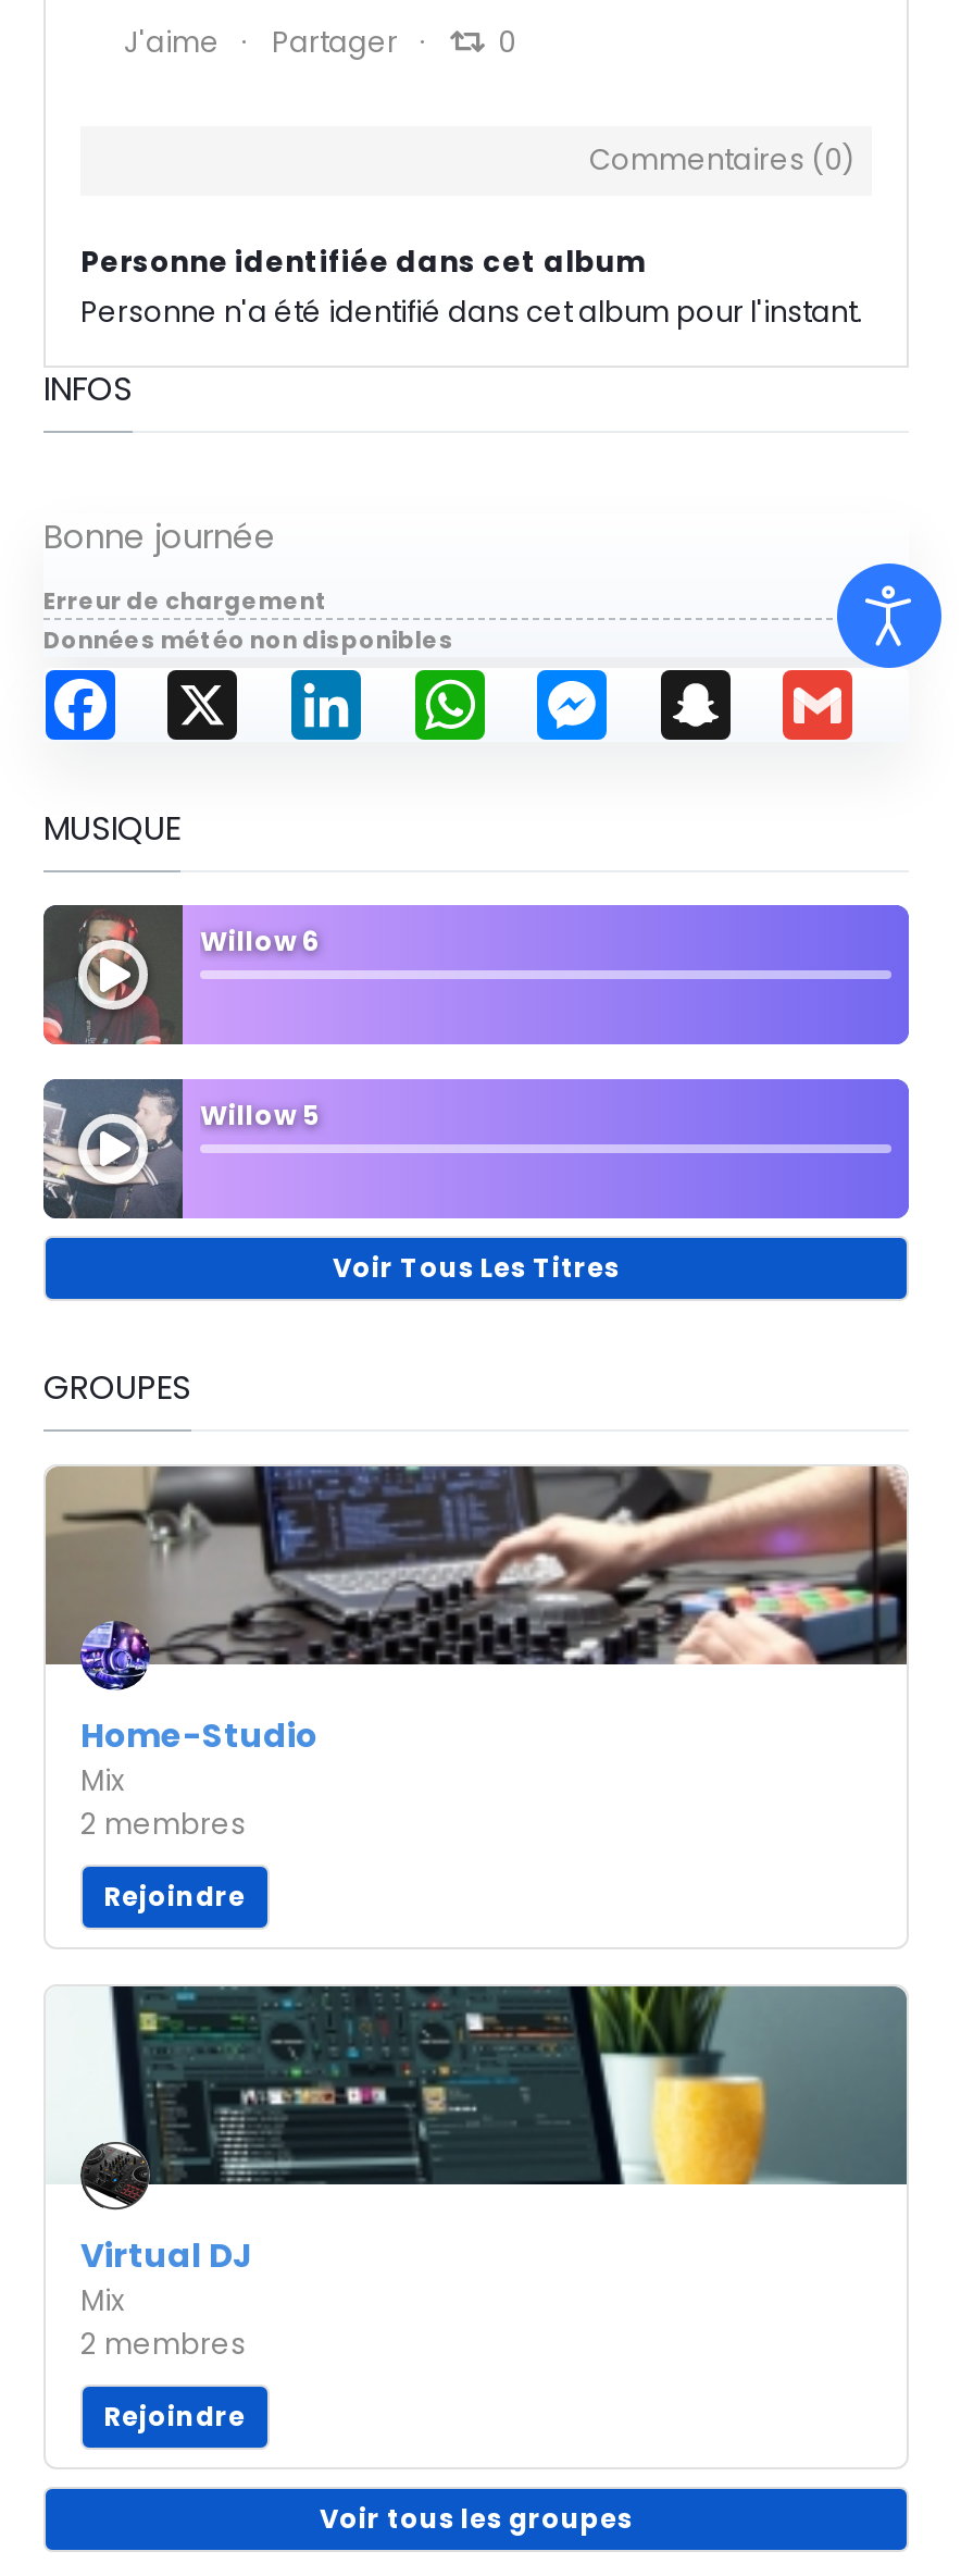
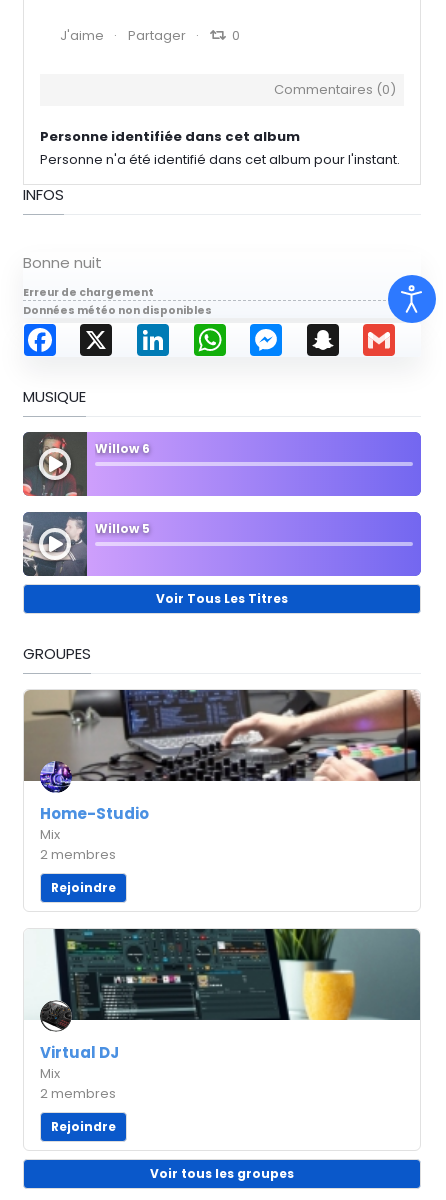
- Bonne journée
+ Bonne nuit
